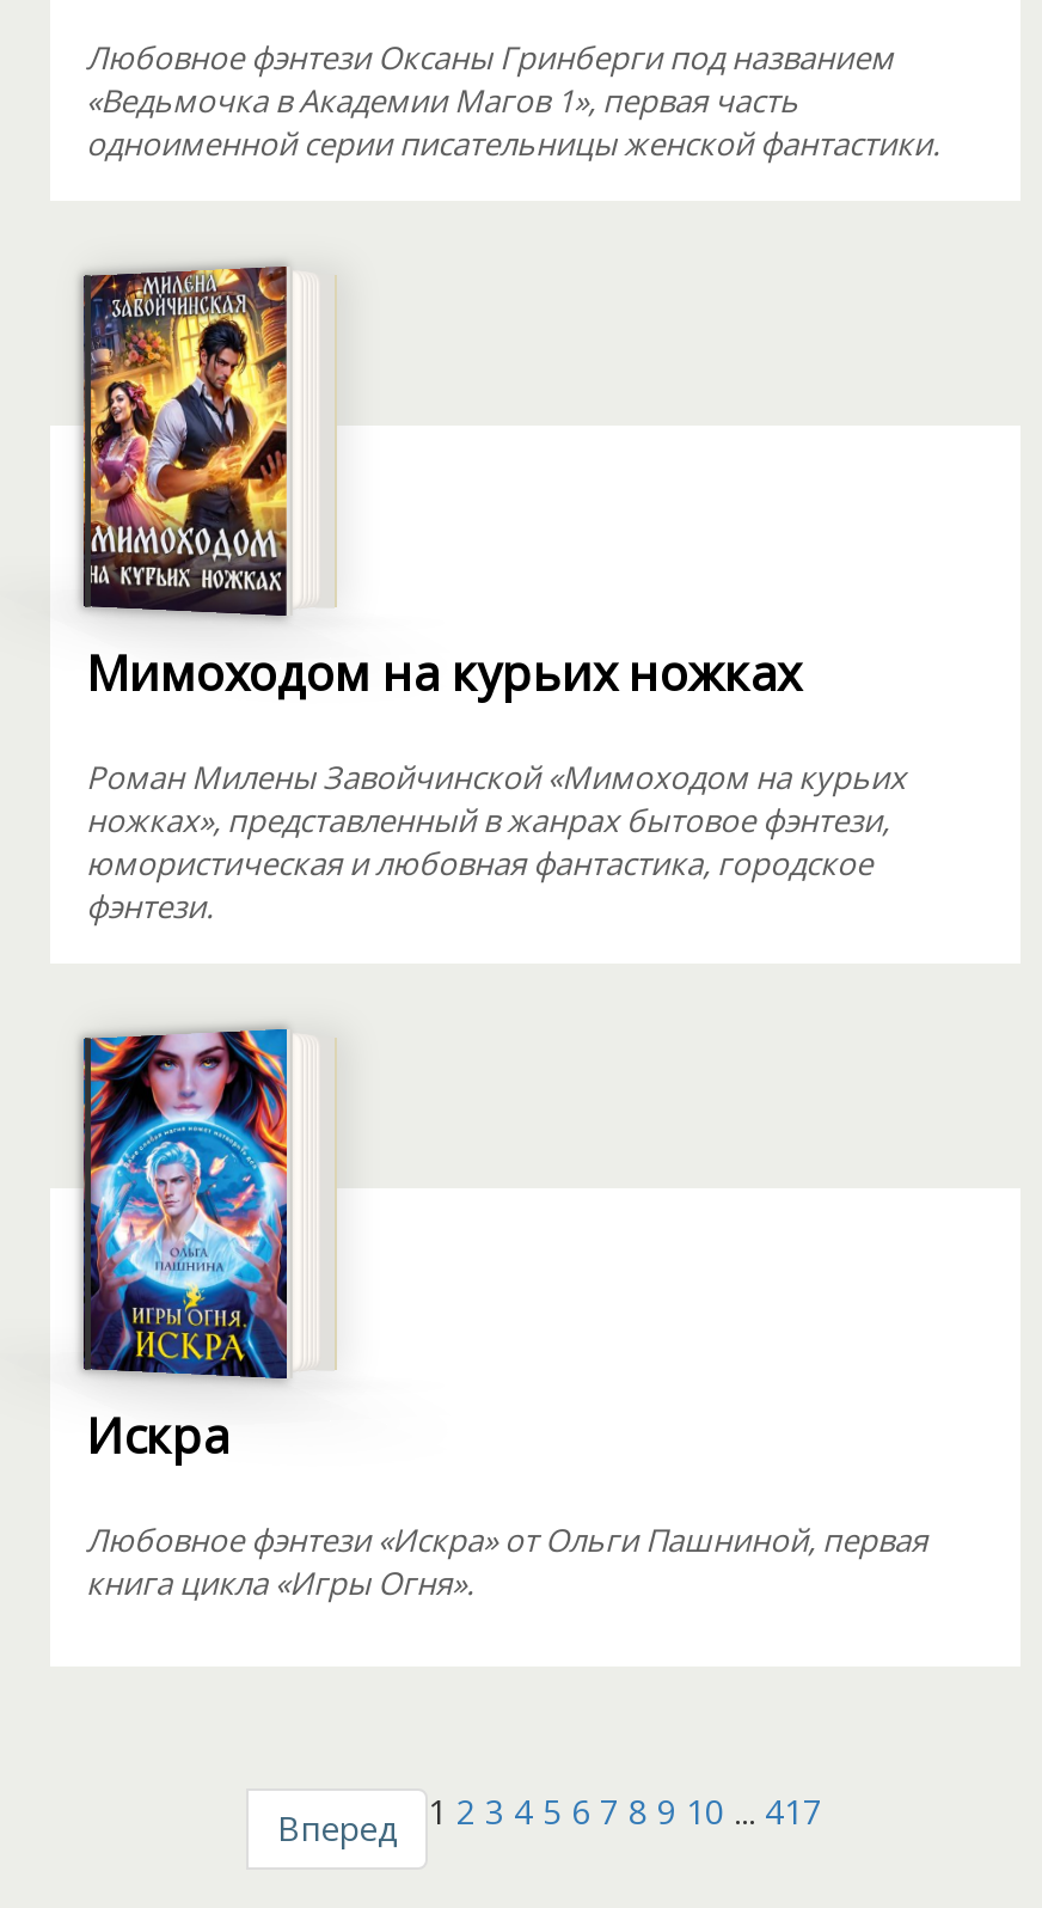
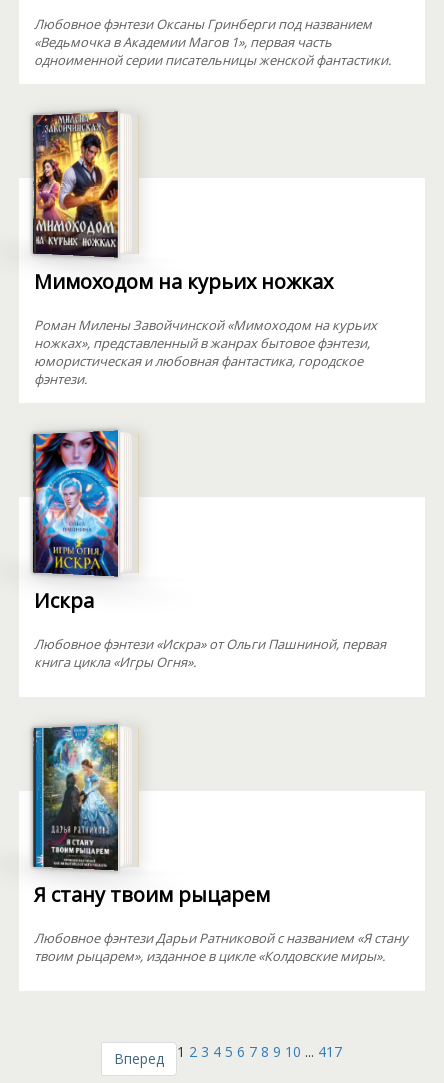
+ [image]
+ Я стану твоим рыцарем
+ Любовное фэнтези Дарьи Ратниковой с названием «Я стану
+ твоим рыцарем», изданное в цикле «Колдовские миры».
